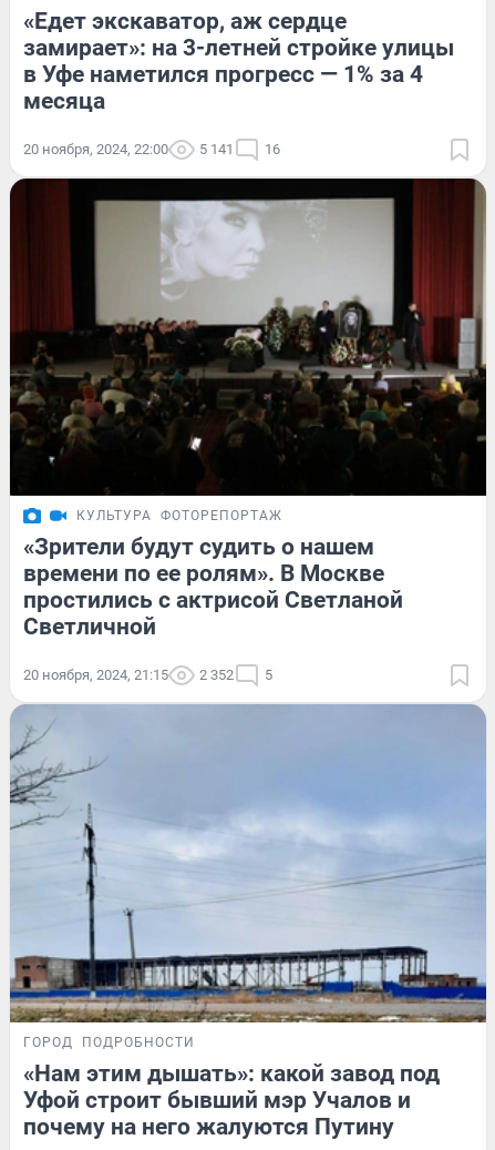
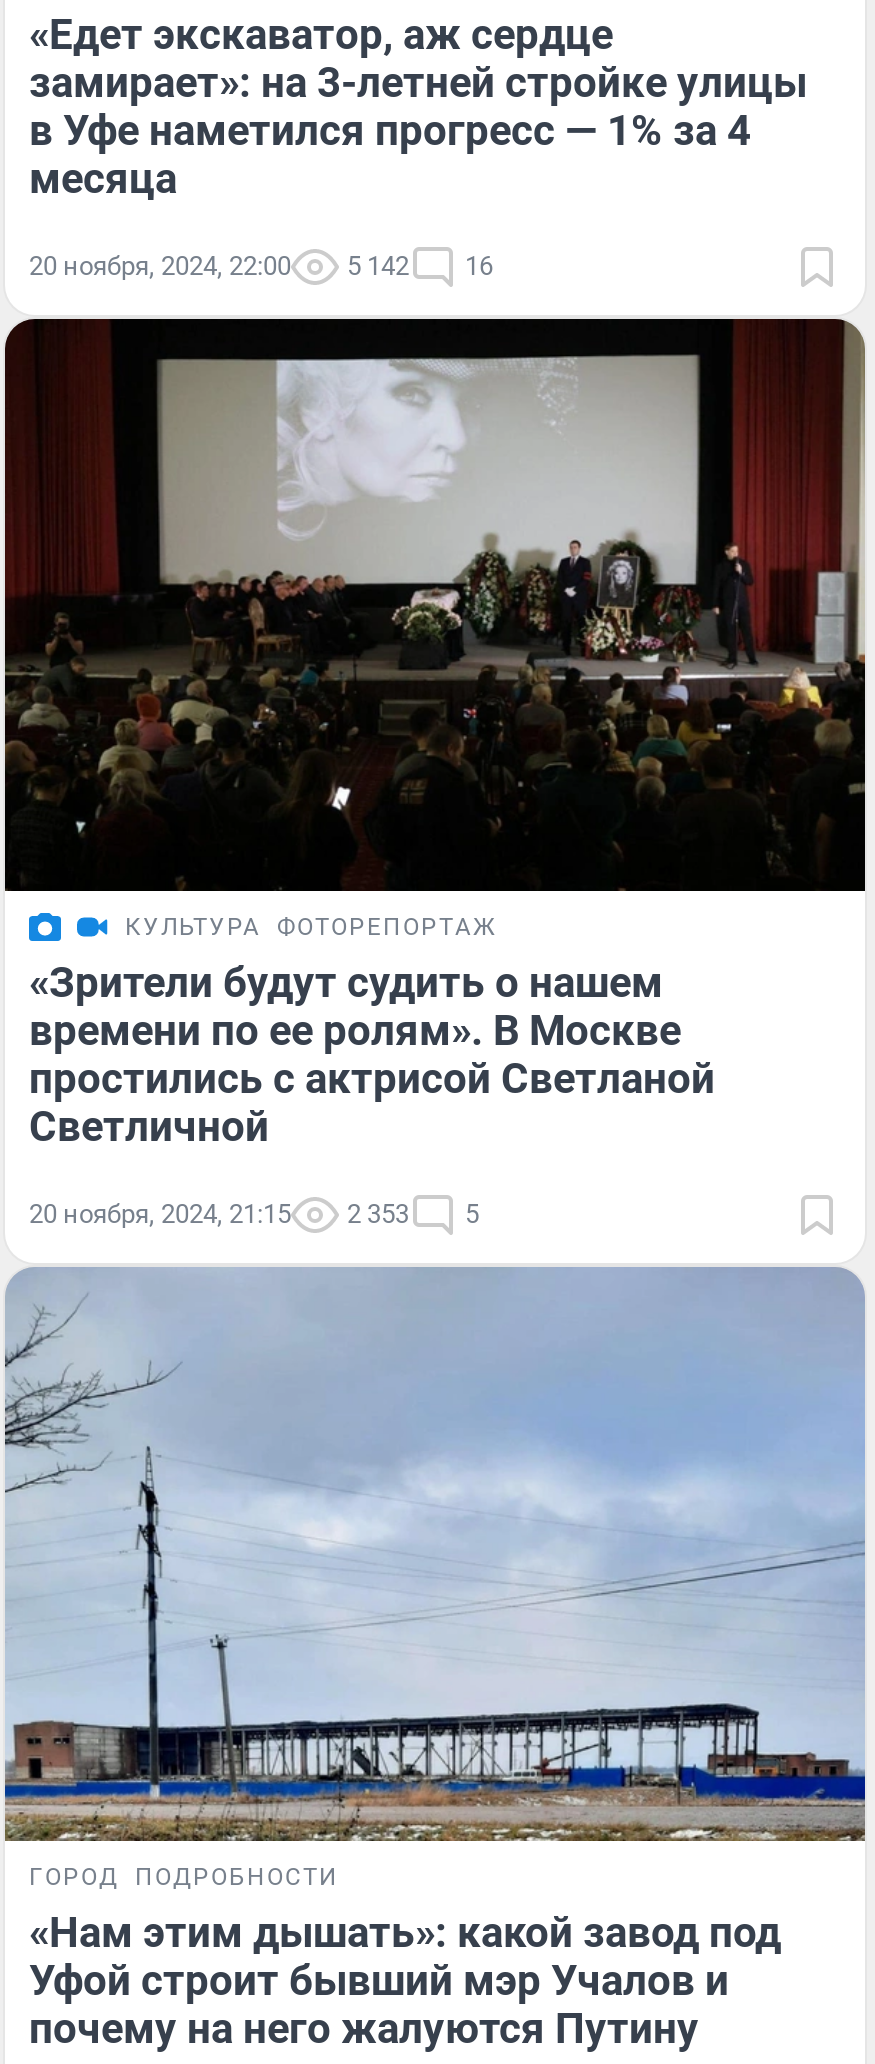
- 20 ноября, 2024, 22:00 5 141 16
+ 20 ноября, 2024, 22:00 5 142 16

- 20 ноября, 2024, 21:15 2 352 5
+ 20 ноября, 2024, 21:15 2 353 5
